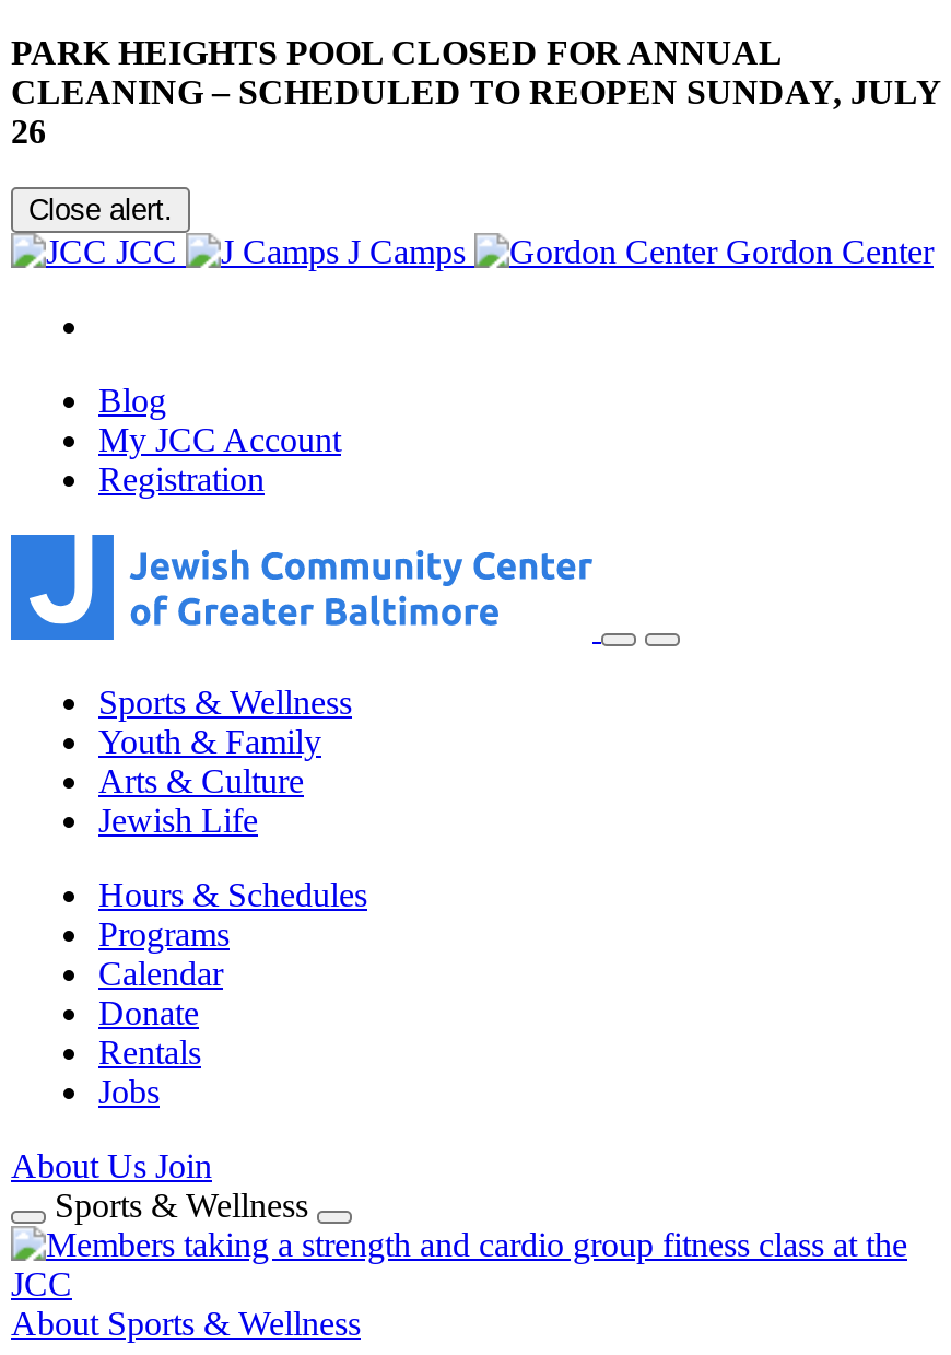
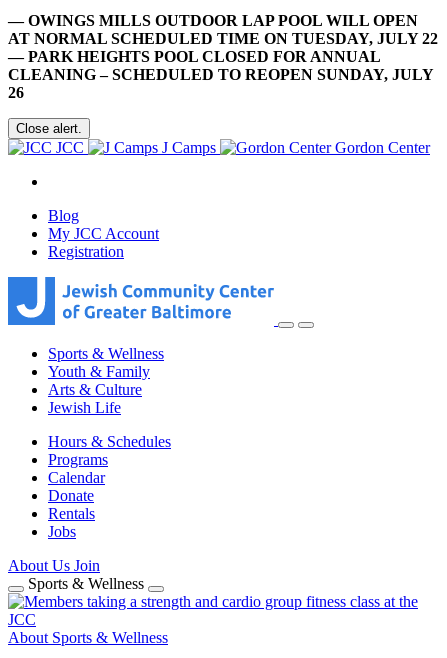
- PARK HEIGHTS POOL CLOSED FOR ANNUAL
+ — OWINGS MILLS OUTDOOR LAP POOL WILL OPEN
+ AT NORMAL SCHEDULED TIME ON TUESDAY, JULY 22
+ — PARK HEIGHTS POOL CLOSED FOR ANNUAL
